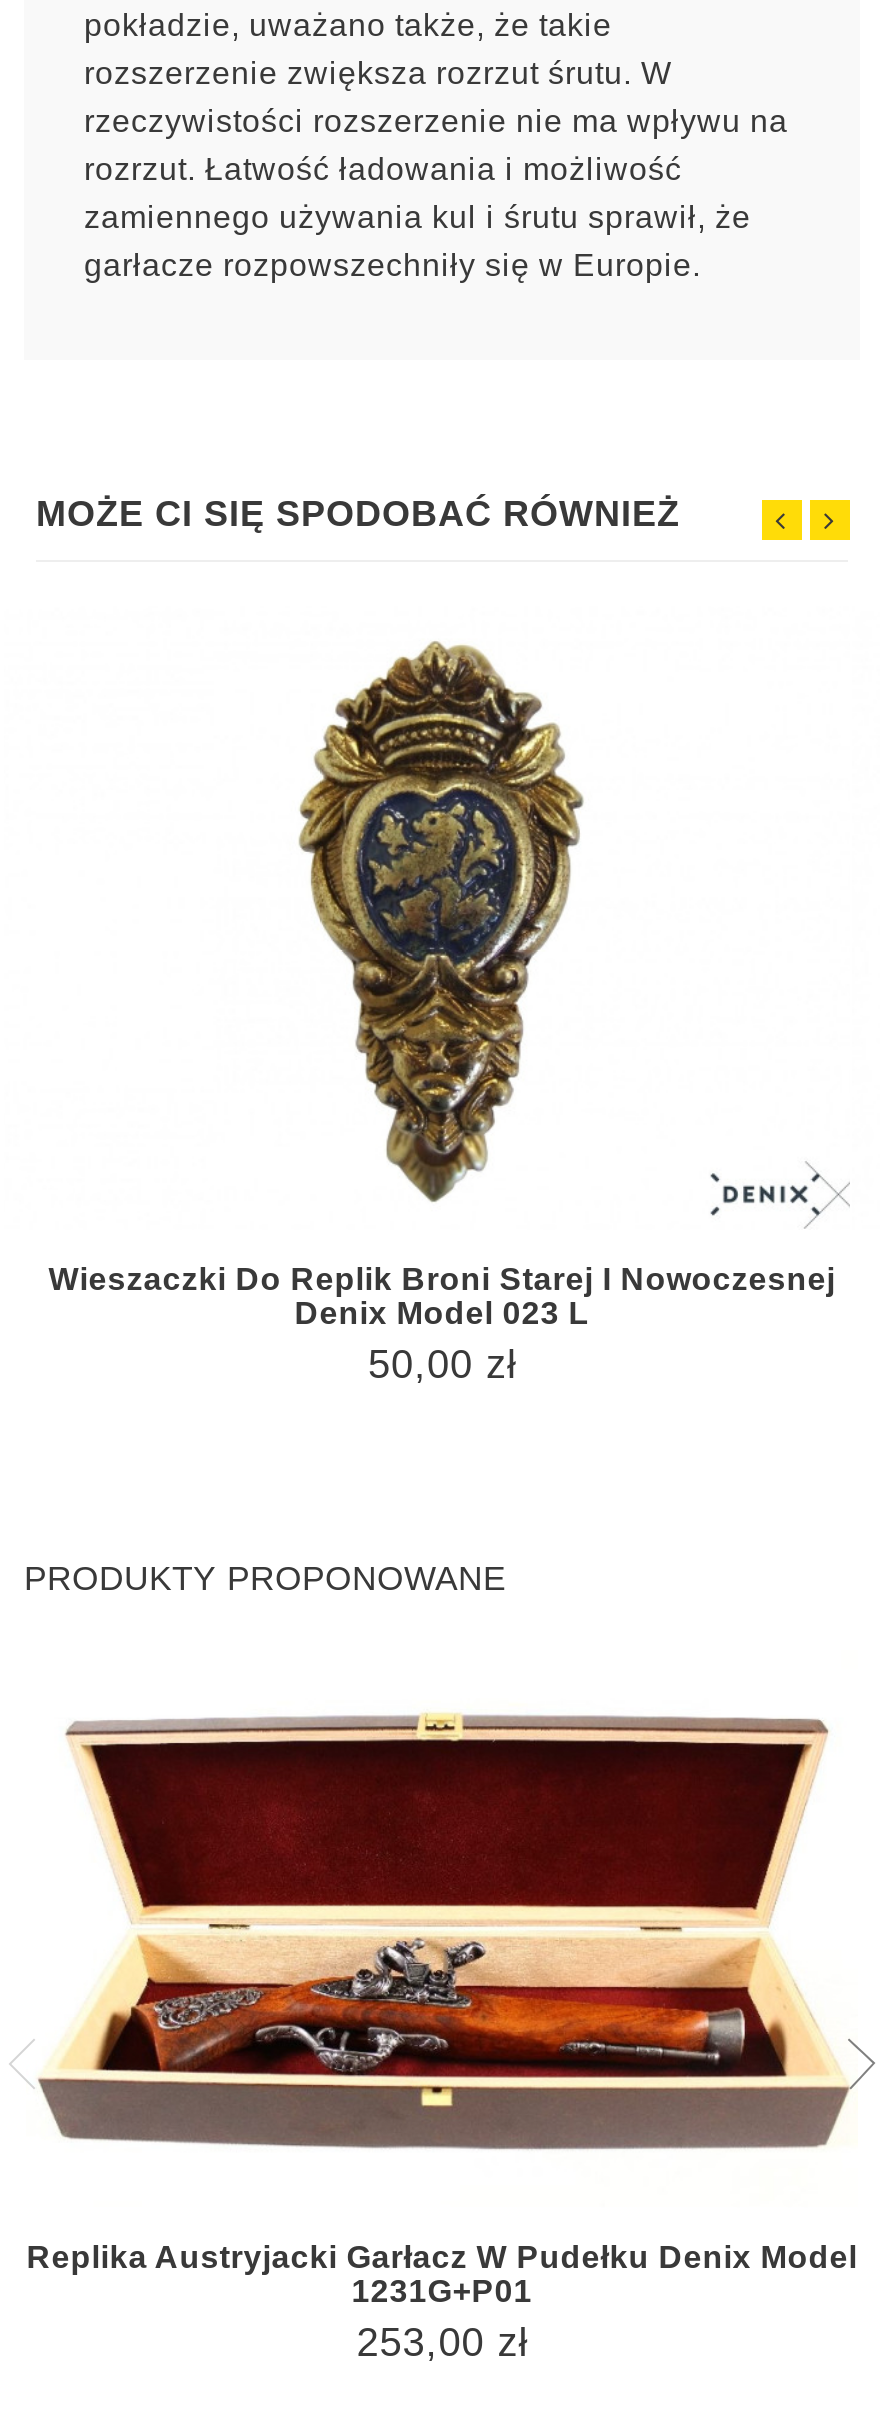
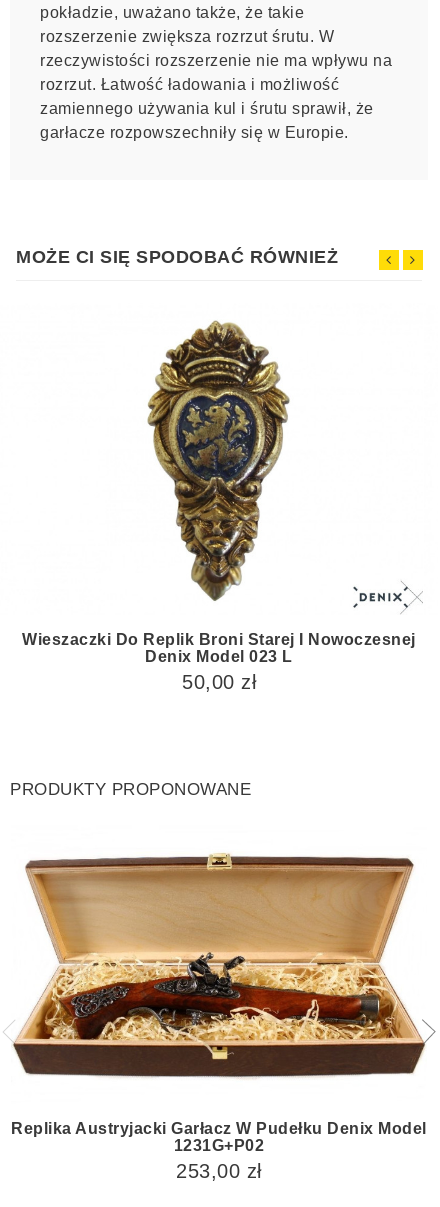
- [image]
+ [image]

- 1231G+P01
+ 1231G+P02
